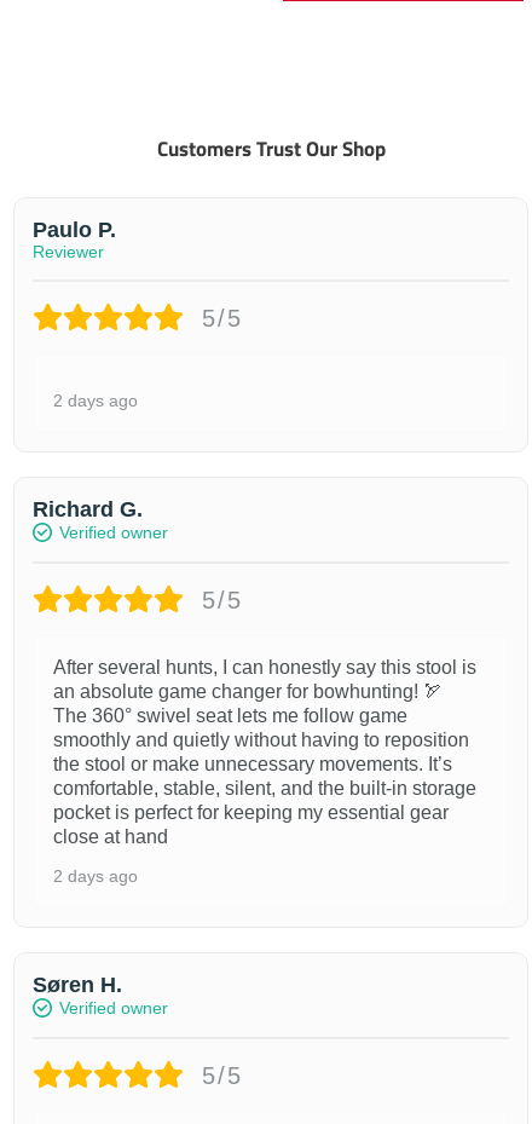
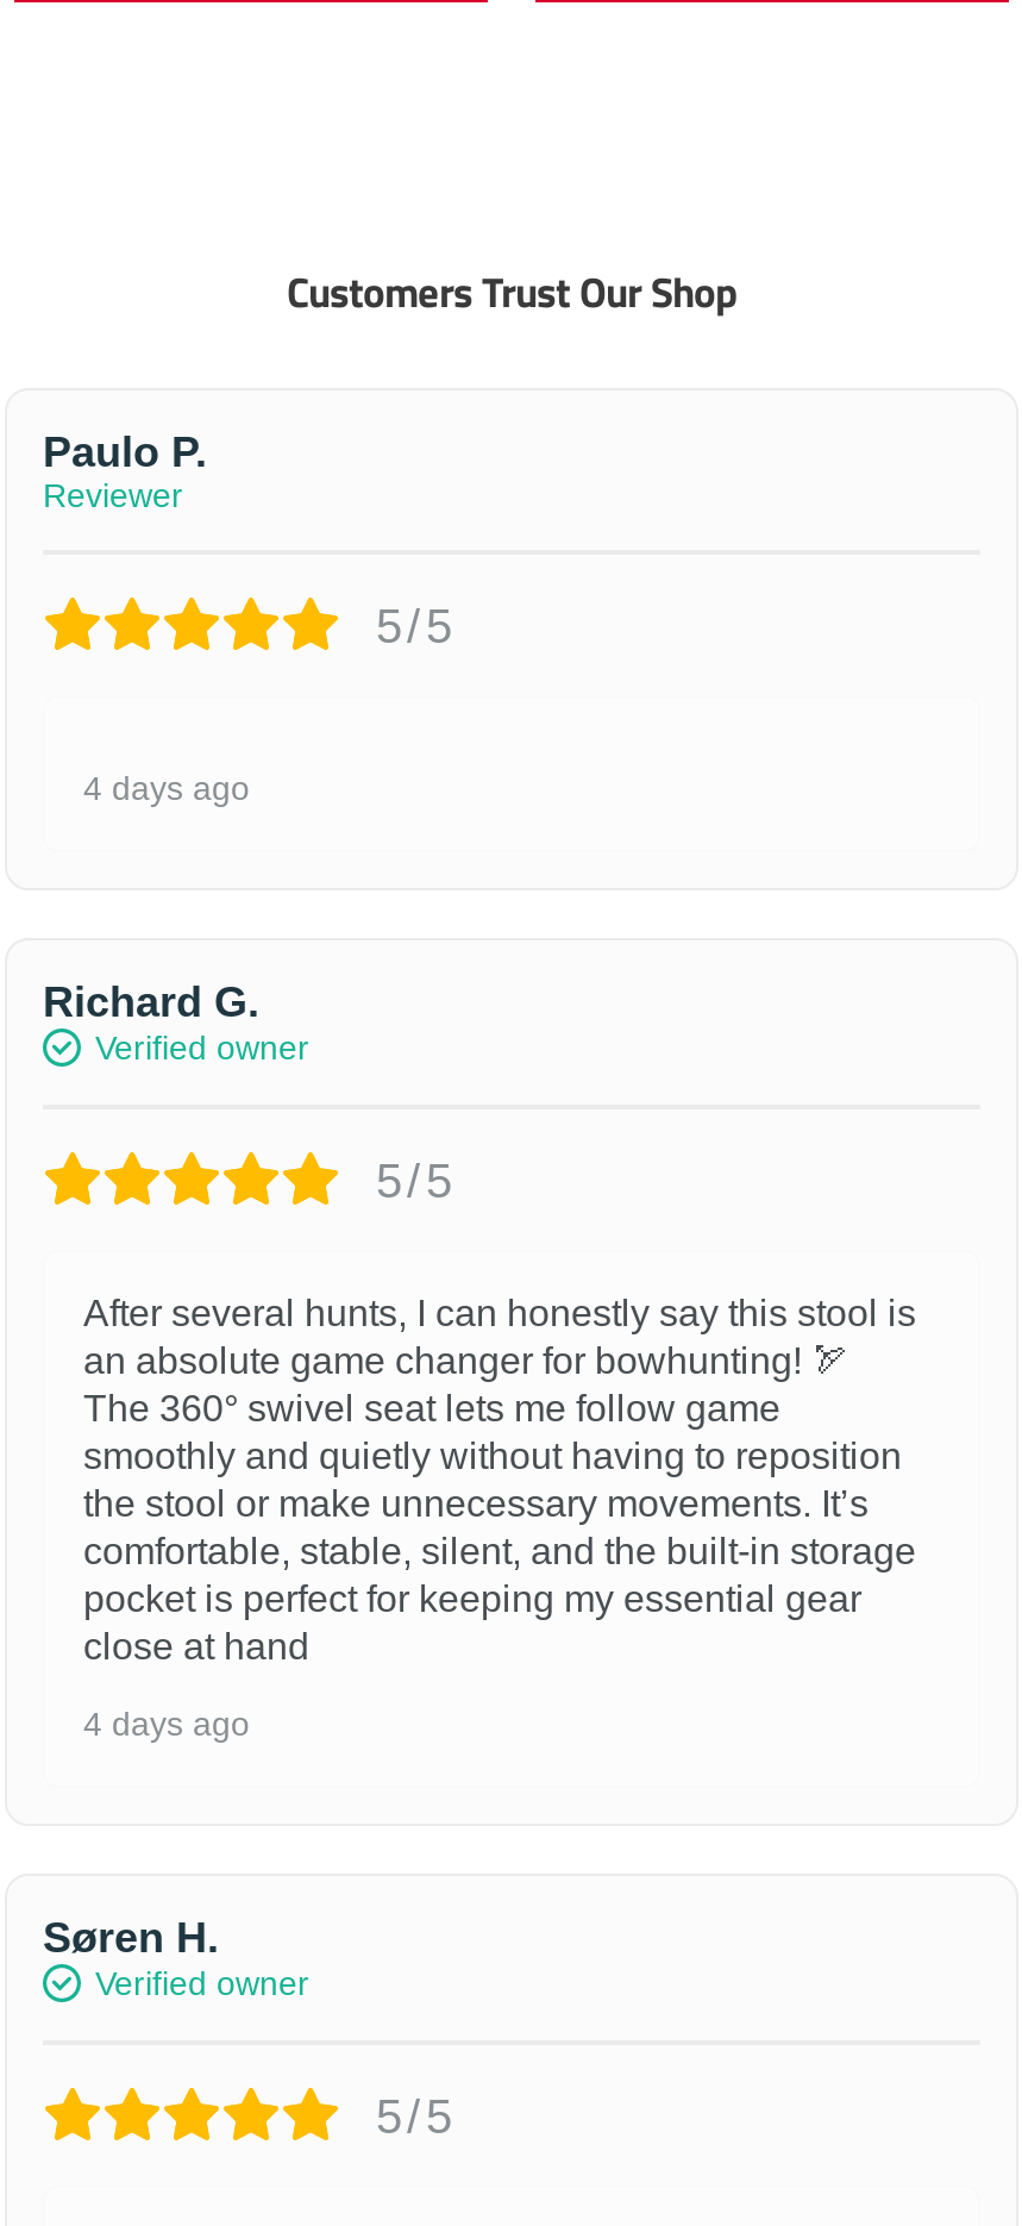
- 2 days ago
+ 4 days ago

- 2 days ago
+ 4 days ago
